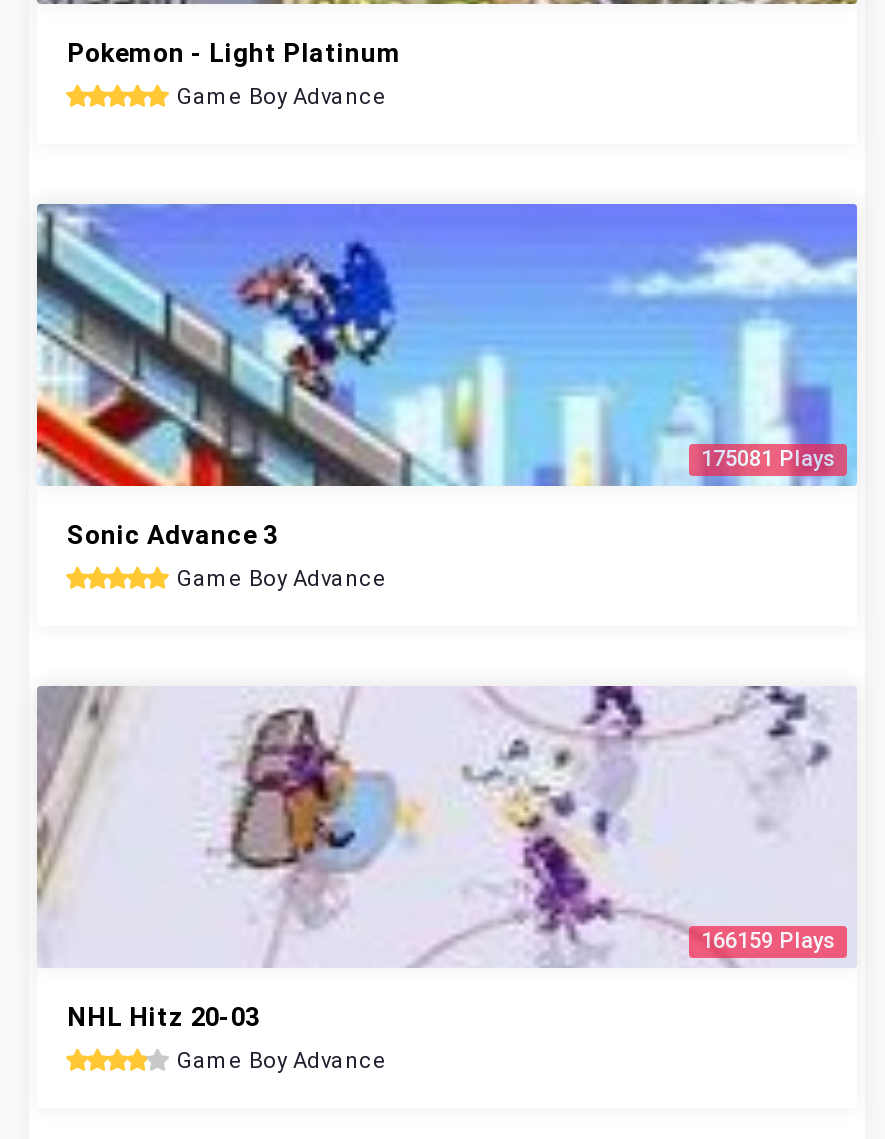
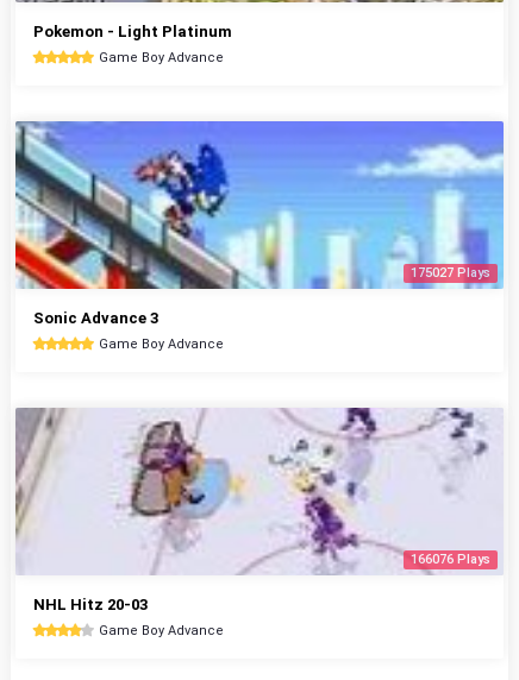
- 175081 Plays
+ 175027 Plays

- 166159 Plays
+ 166076 Plays
